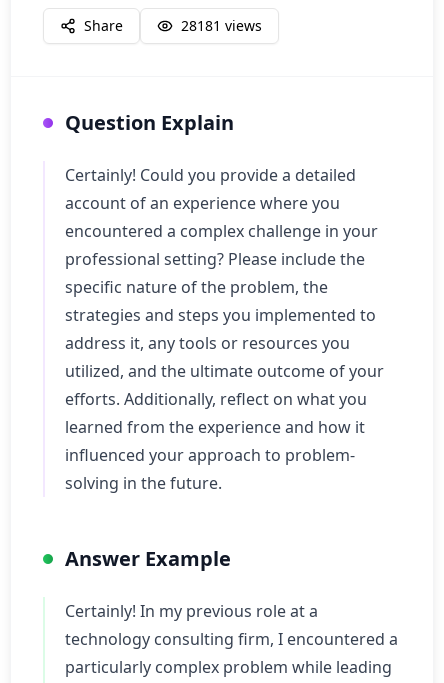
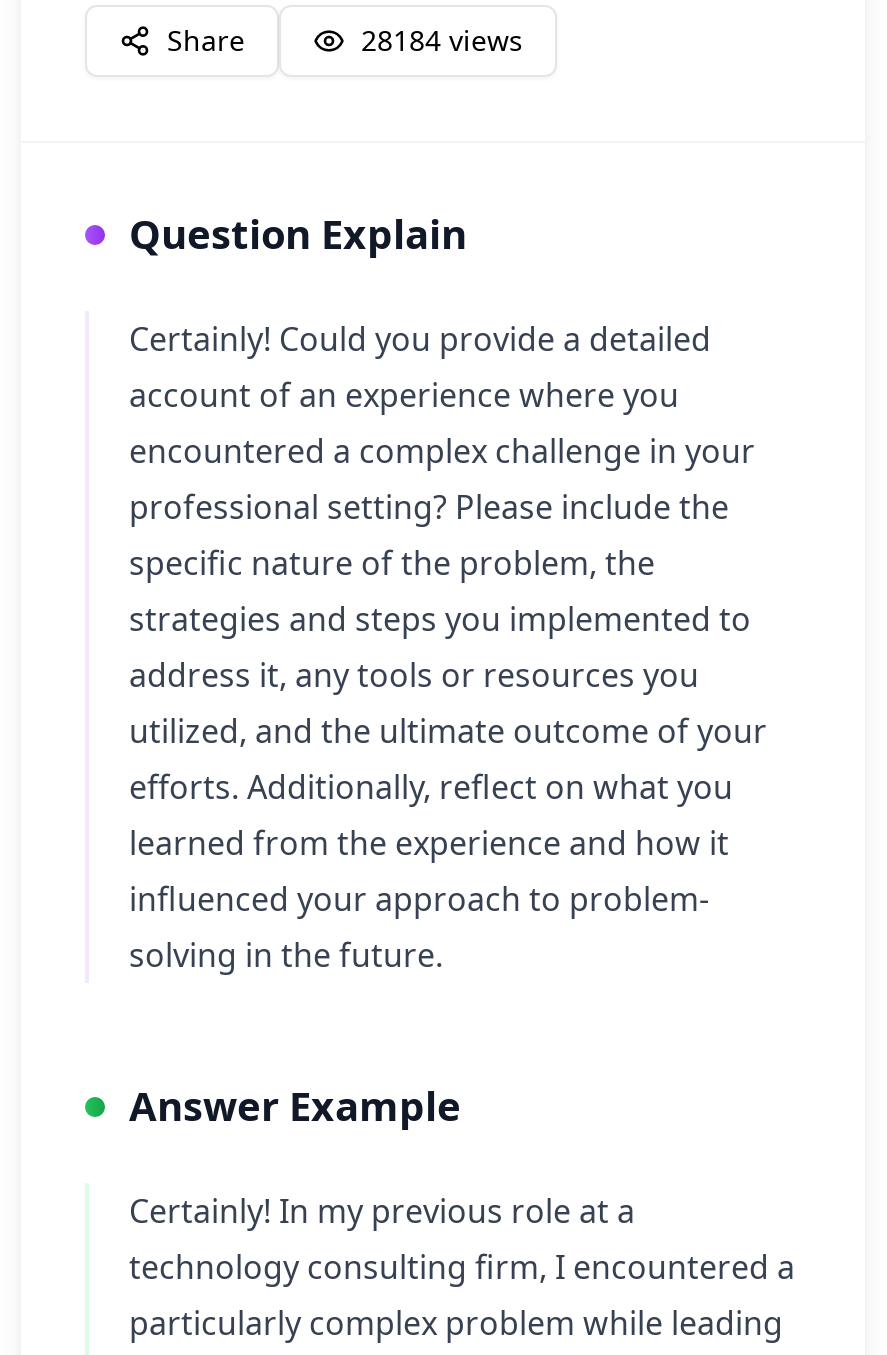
- 28181 views
+ 28184 views
